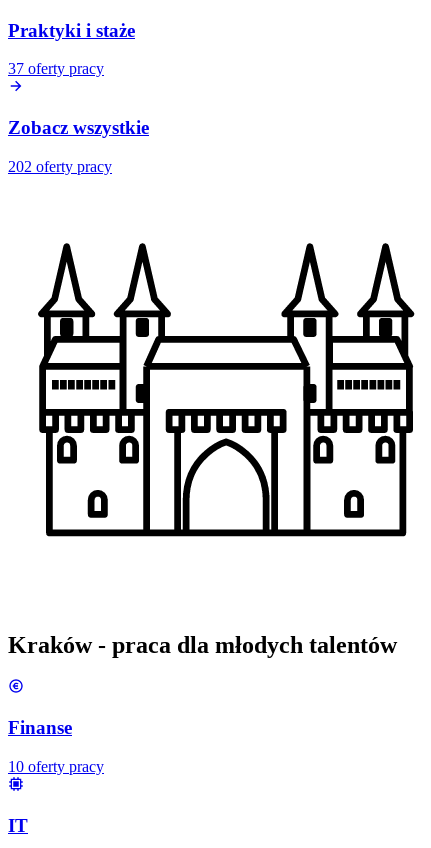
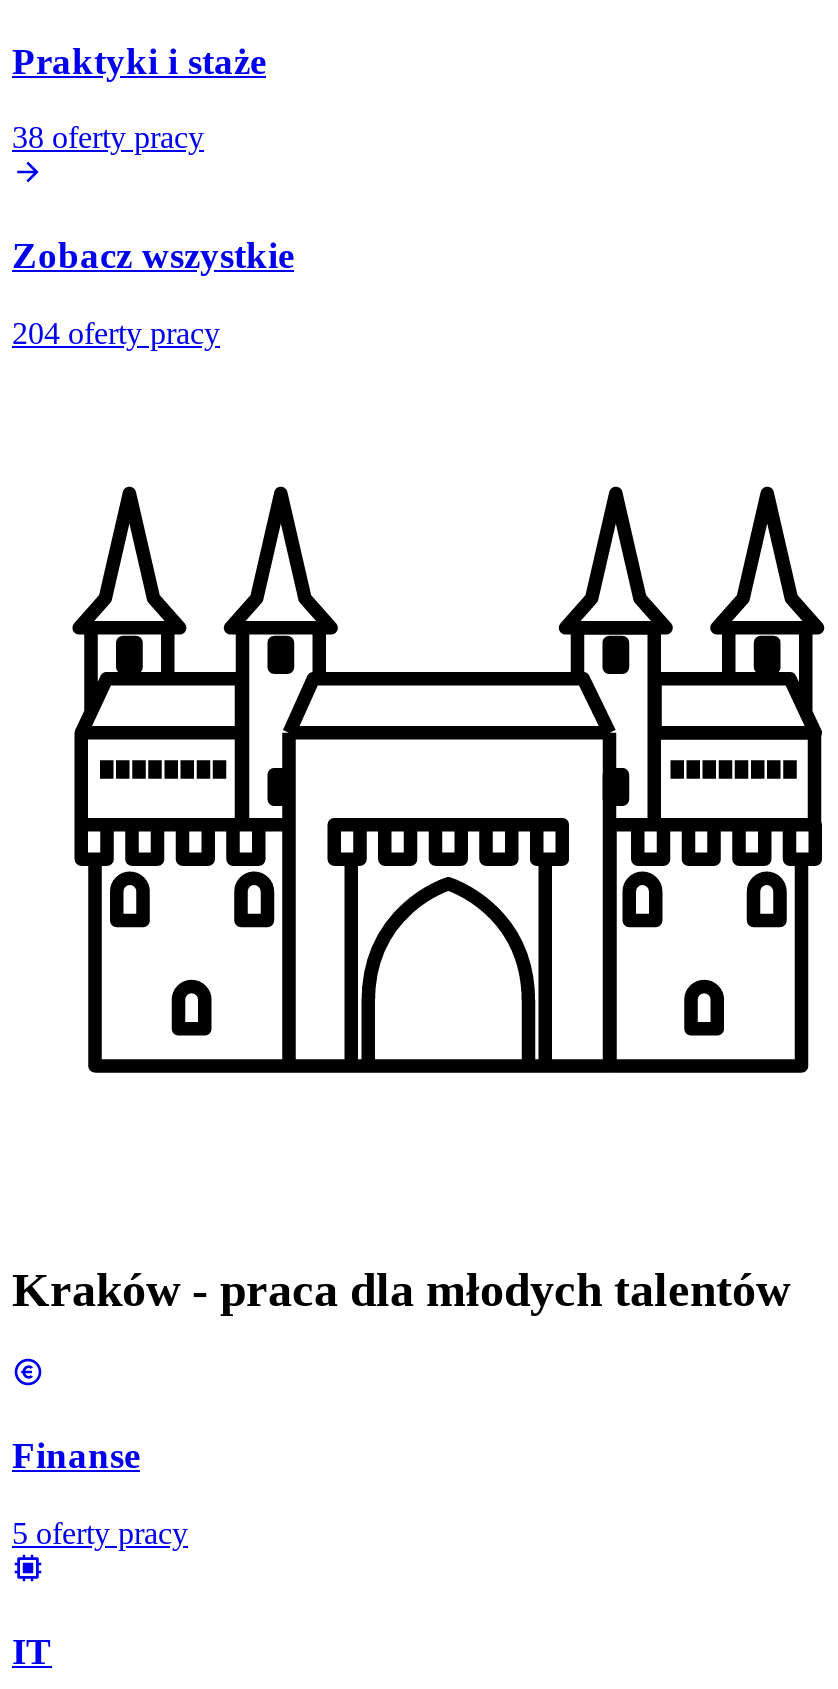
- 37 oferty pracy
+ 38 oferty pracy

- 202 oferty pracy
+ 204 oferty pracy

- 10 oferty pracy
+ 5 oferty pracy
